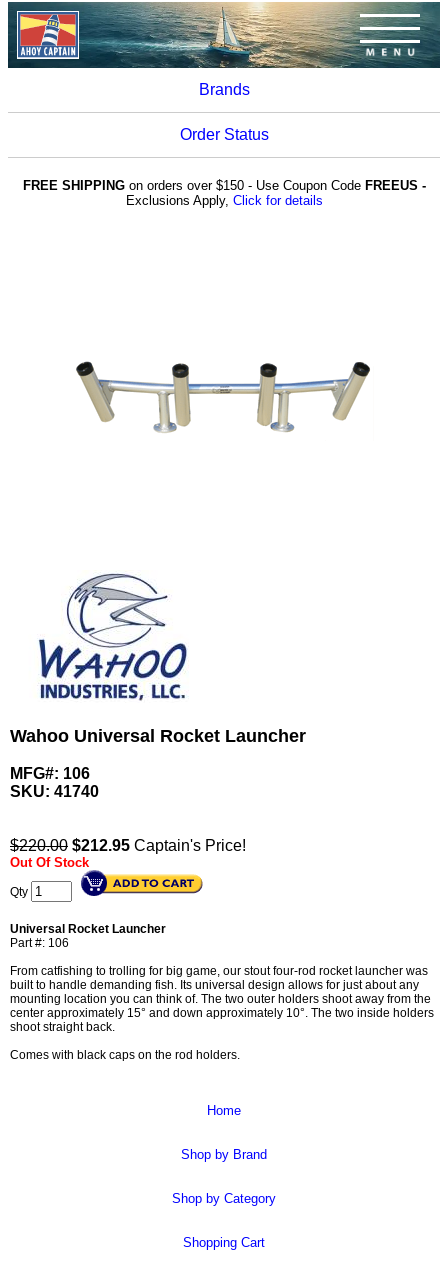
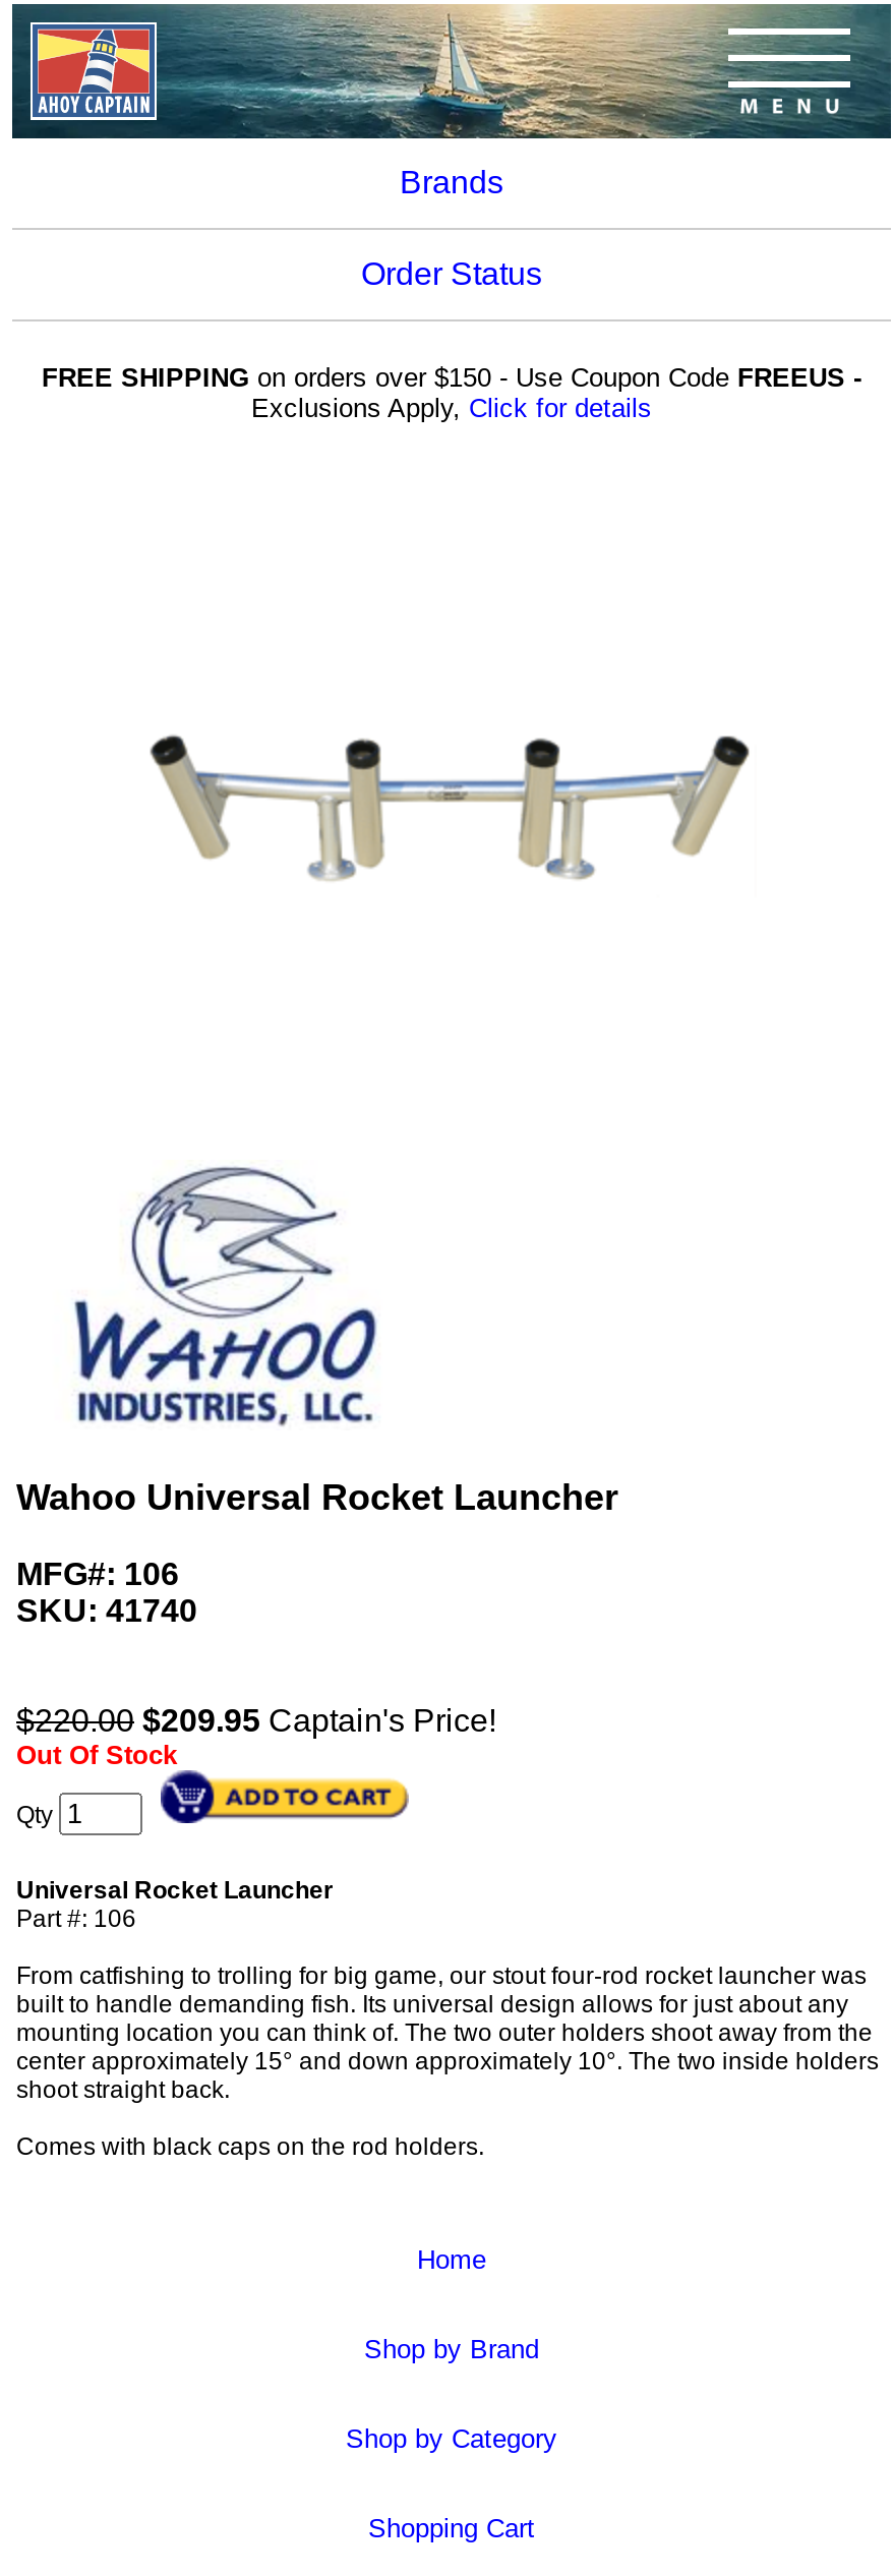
- $220.00 $212.95 Captain's Price!
+ $220.00 $209.95 Captain's Price!
